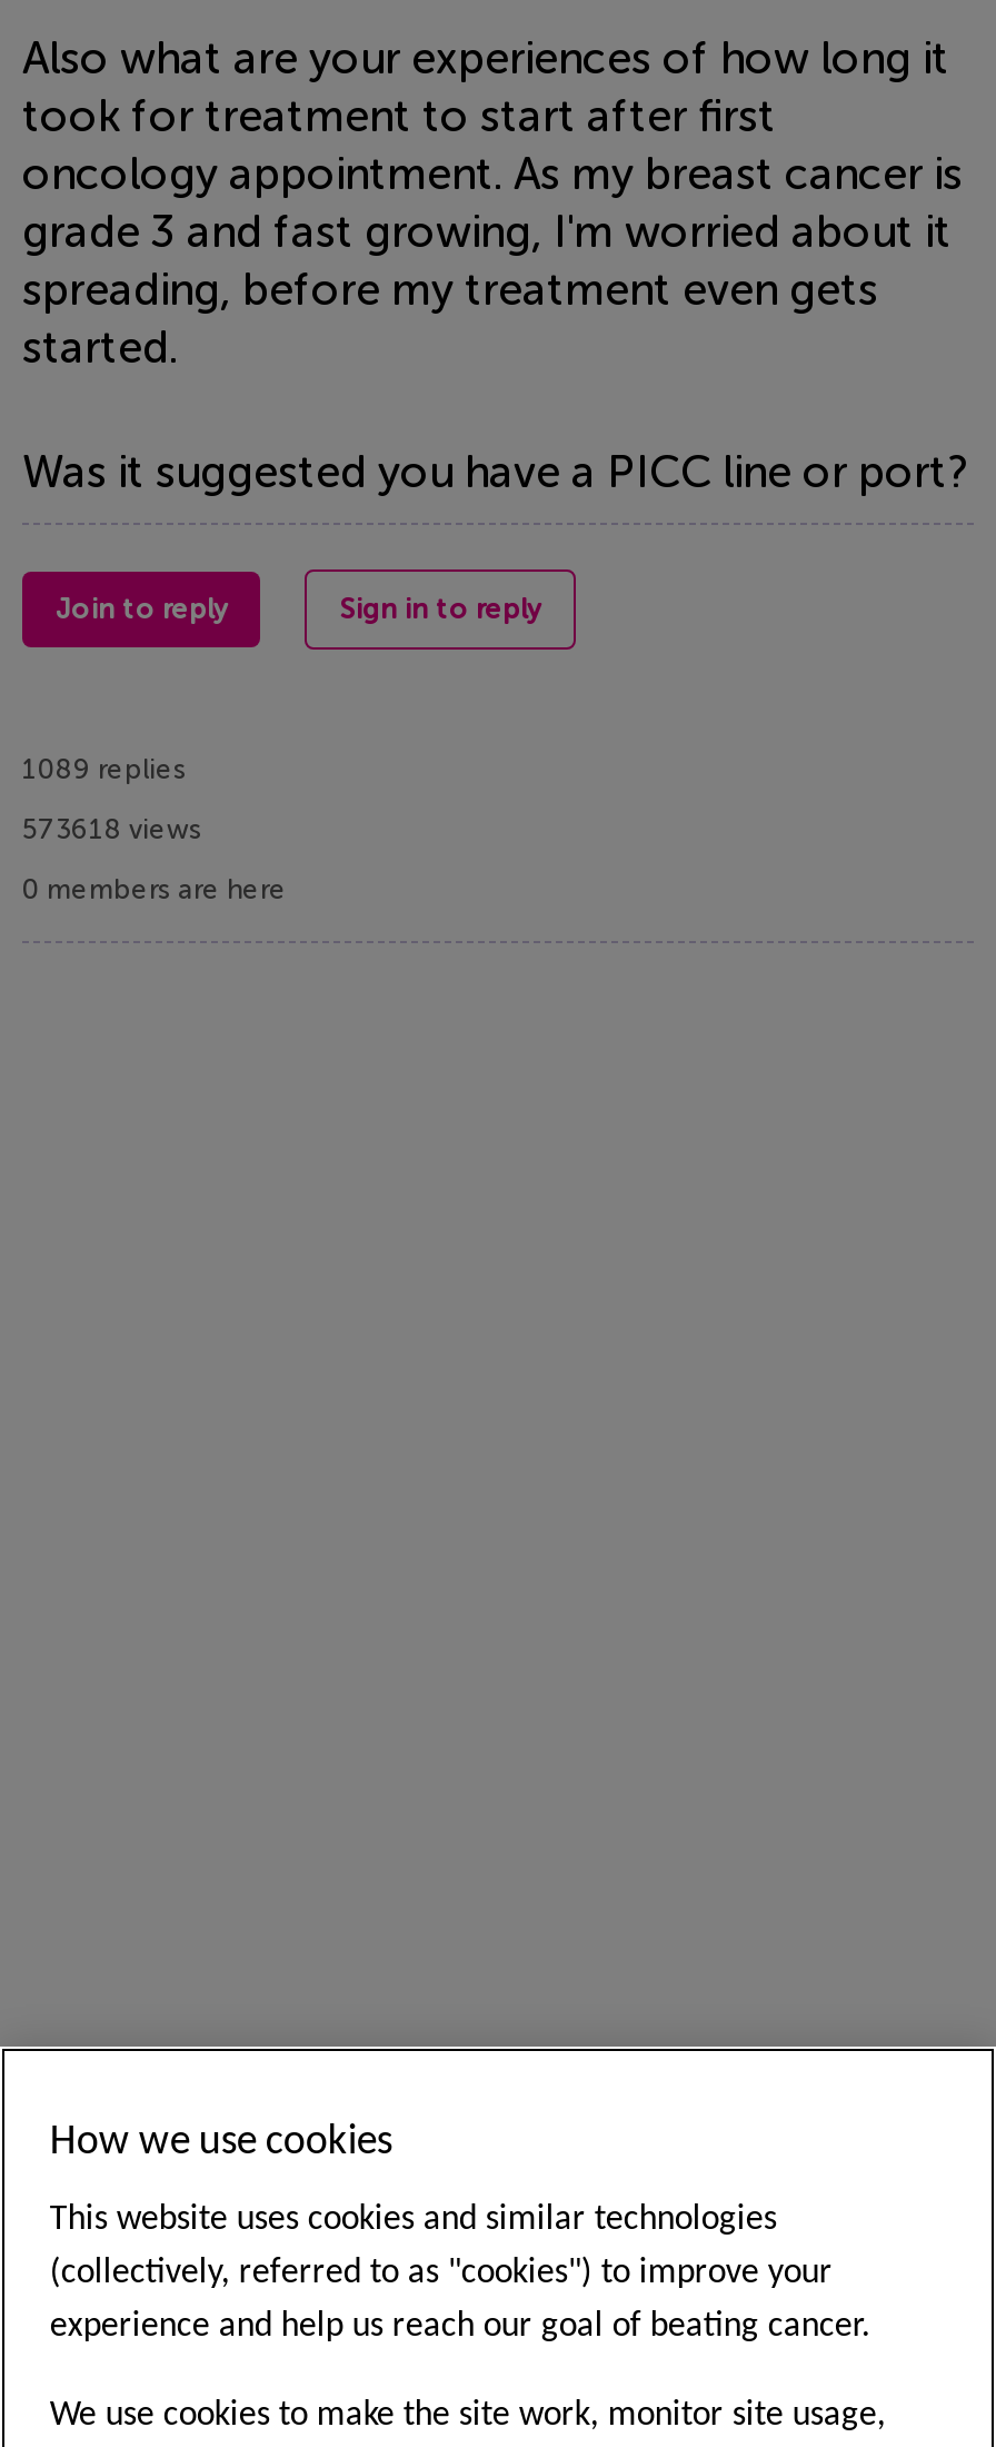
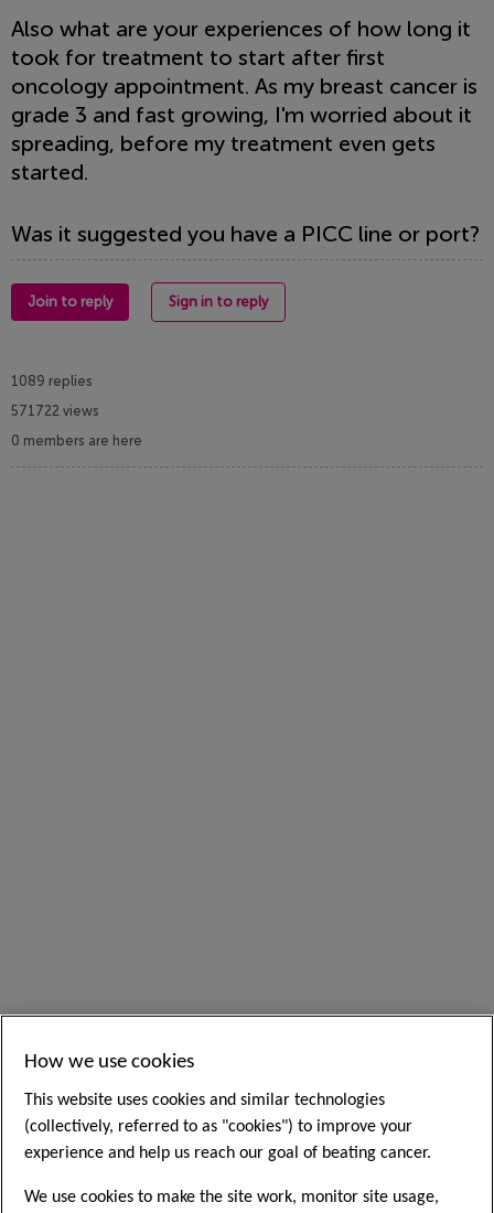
- 573618 views
+ 571722 views
